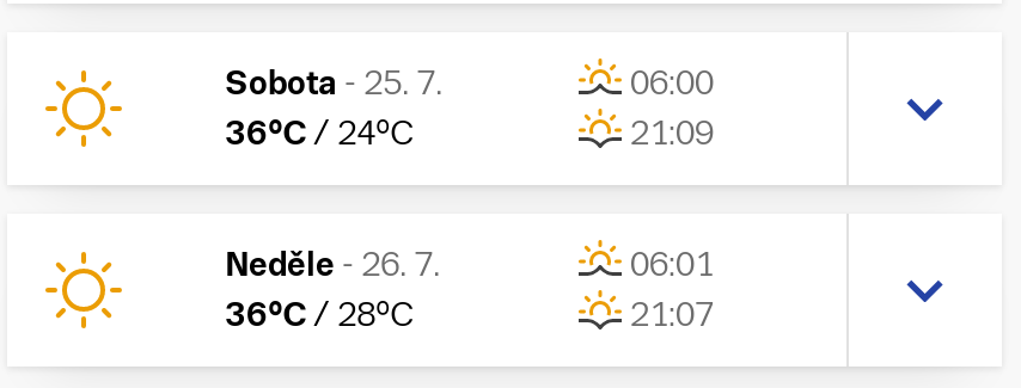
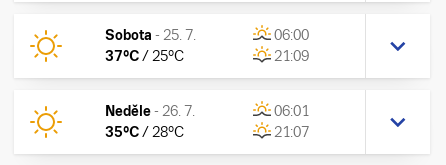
- 36°C / 24°C
+ 37°C / 25°C

- 36°C / 28°C
+ 35°C / 28°C
